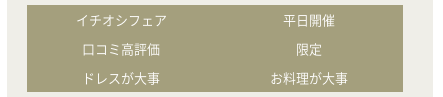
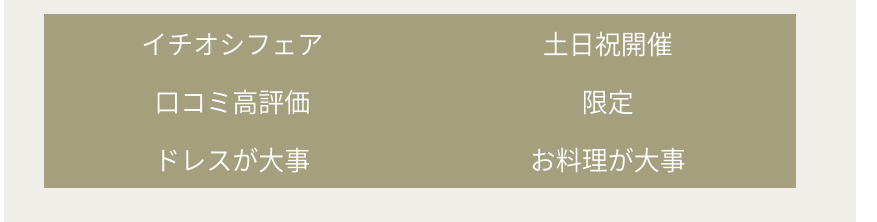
- 平日開催
+ 土日祝開催
